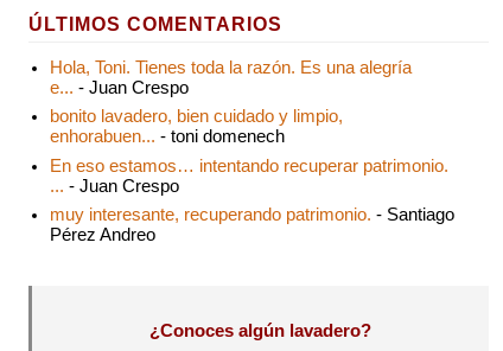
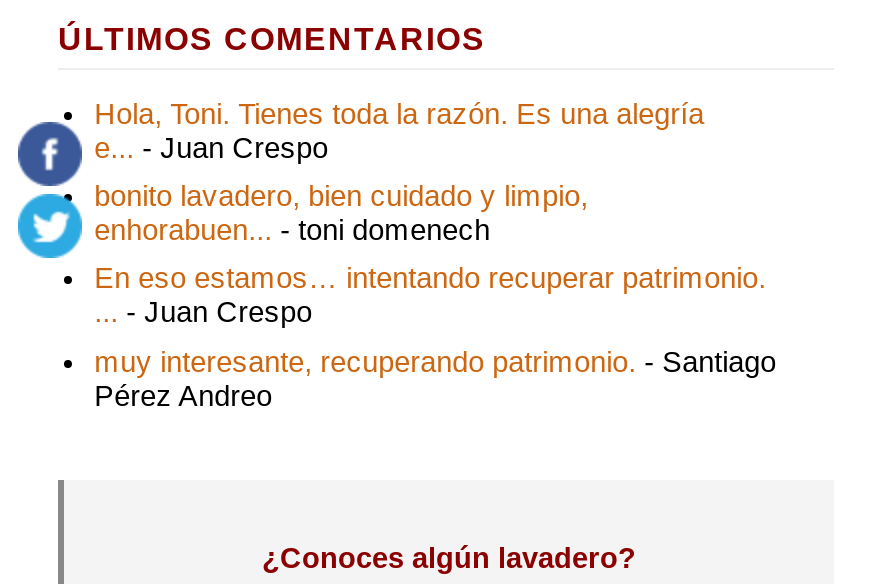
+ [image]
